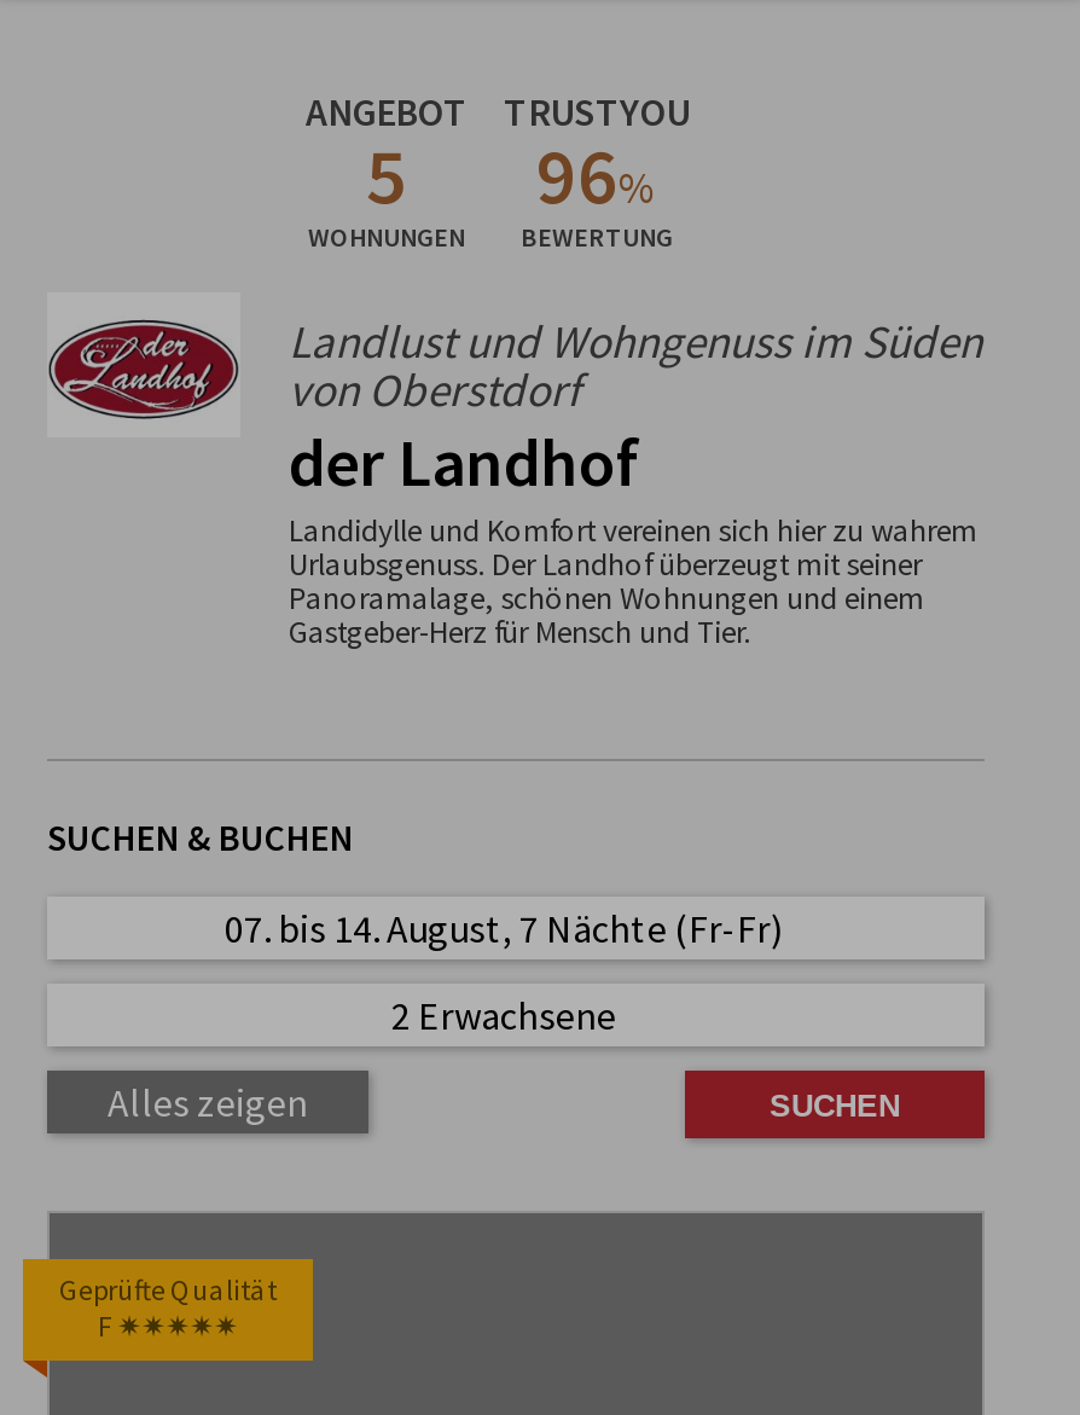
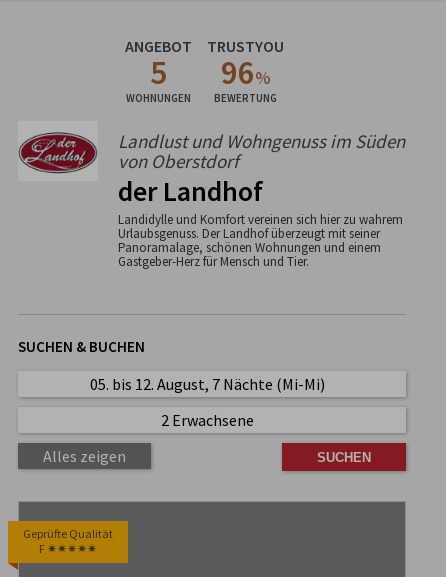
- 07. bis 14. August, 7 Nächte (Fr-Fr)
+ 05. bis 12. August, 7 Nächte (Mi-Mi)
